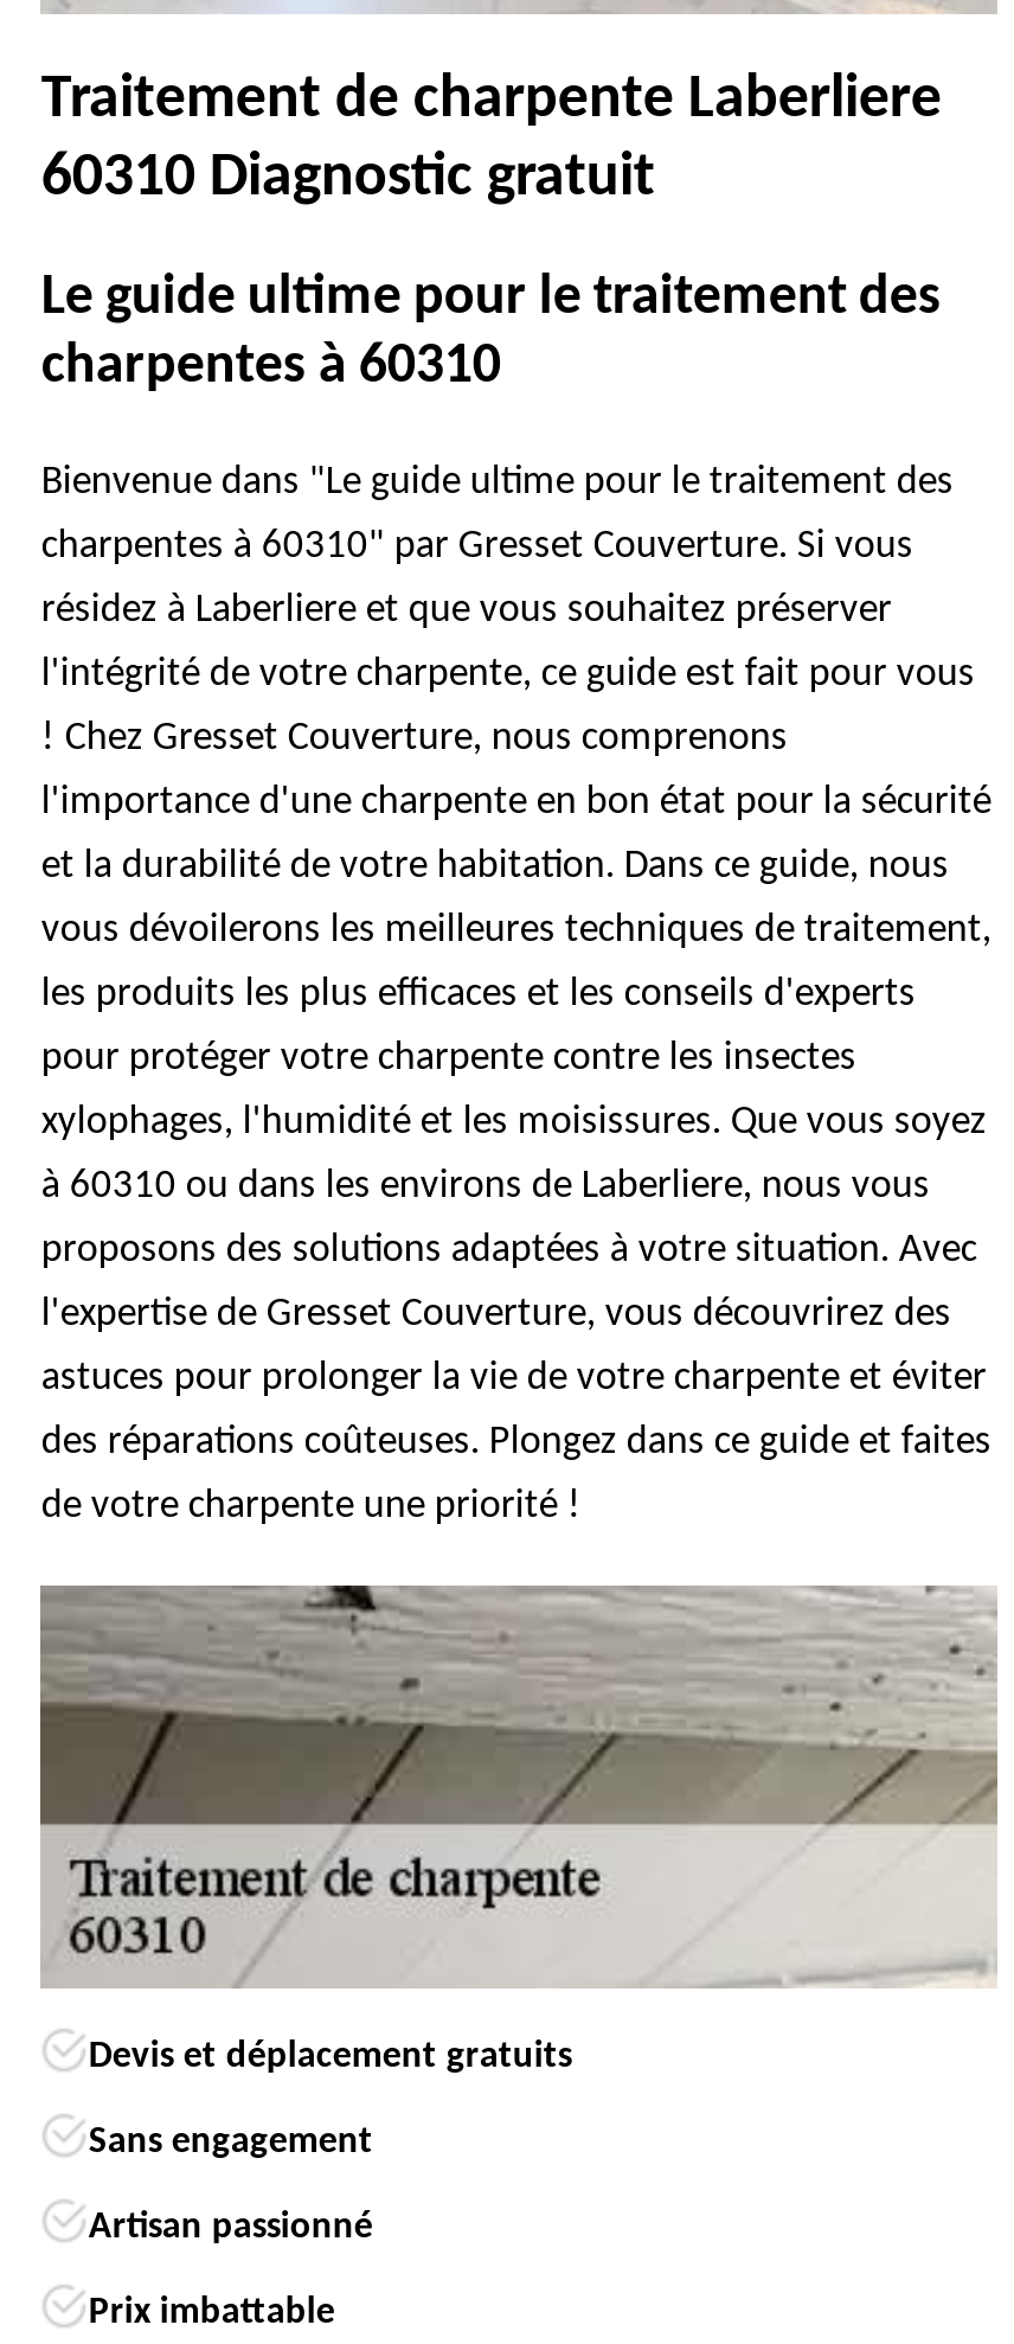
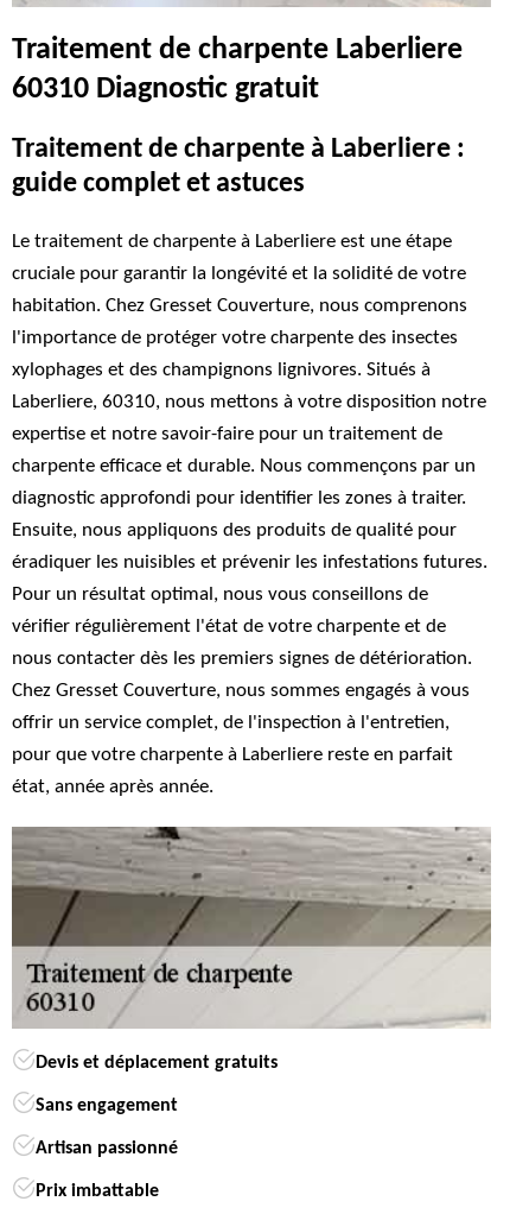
- Le guide ultime pour le traitement des
- charpentes à 60310
- Bienvenue dans "Le guide ultime pour le traitement des
- charpentes à 60310" par Gresset Couverture. Si vous
- résidez à Laberliere et que vous souhaitez préserver
- l'intégrité de votre charpente, ce guide est fait pour vous
- ! Chez Gresset Couverture, nous comprenons
- l'importance d'une charpente en bon état pour la sécurité
- et la durabilité de votre habitation. Dans ce guide, nous
- vous dévoilerons les meilleures techniques de traitement,
- les produits les plus efficaces et les conseils d'experts
- pour protéger votre charpente contre les insectes
- xylophages, l'humidité et les moisissures. Que vous soyez
- à 60310 ou dans les environs de Laberliere, nous vous
- proposons des solutions adaptées à votre situation. Avec
- l'expertise de Gresset Couverture, vous découvrirez des
- astuces pour prolonger la vie de votre charpente et éviter
- des réparations coûteuses. Plongez dans ce guide et faites
- de votre charpente une priorité !
+ Traitement de charpente à Laberliere :
+ guide complet et astuces
+ Le traitement de charpente à Laberliere est une étape
+ cruciale pour garantir la longévité et la solidité de votre
+ habitation. Chez Gresset Couverture, nous comprenons
+ l'importance de protéger votre charpente des insectes
+ xylophages et des champignons lignivores. Situés à
+ Laberliere, 60310, nous mettons à votre disposition notre
+ expertise et notre savoir-faire pour un traitement de
+ charpente efficace et durable. Nous commençons par un
+ diagnostic approfondi pour identifier les zones à traiter.
+ Ensuite, nous appliquons des produits de qualité pour
+ éradiquer les nuisibles et prévenir les infestations futures.
+ Pour un résultat optimal, nous vous conseillons de
+ vérifier régulièrement l'état de votre charpente et de
+ nous contacter dès les premiers signes de détérioration.
+ Chez Gresset Couverture, nous sommes engagés à vous
+ offrir un service complet, de l'inspection à l'entretien,
+ pour que votre charpente à Laberliere reste en parfait
+ état, année après année.
